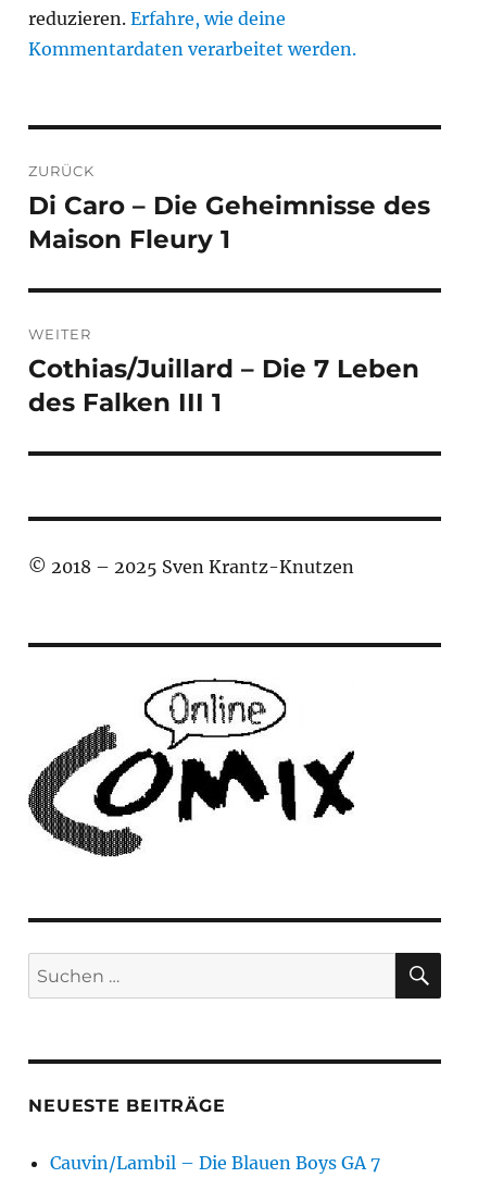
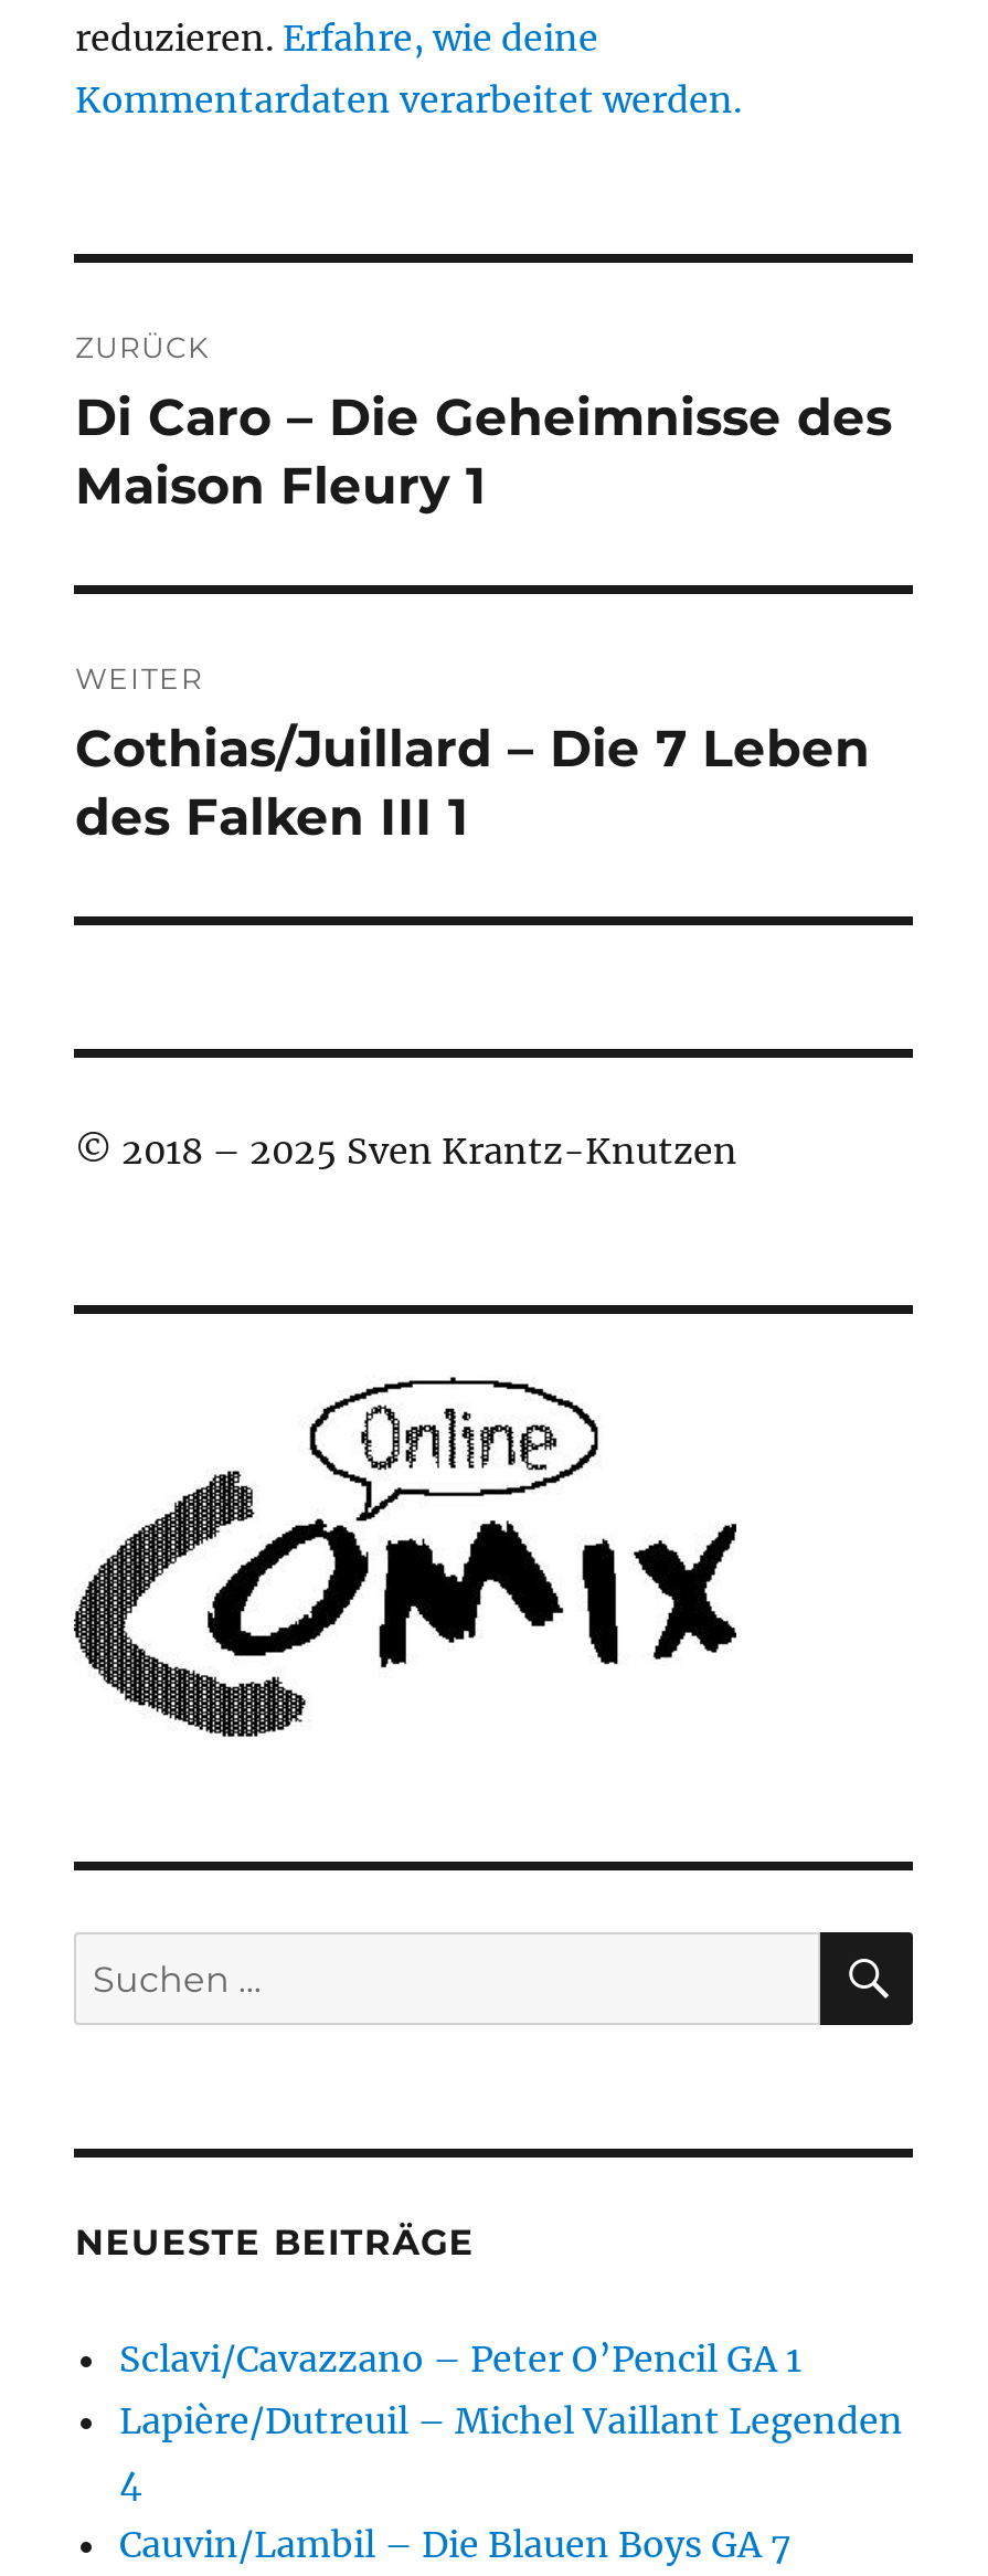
+ Sclavi/Cavazzano – Peter O’Pencil GA 1
+ Lapière/Dutreuil – Michel Vaillant Legenden
+ 4
